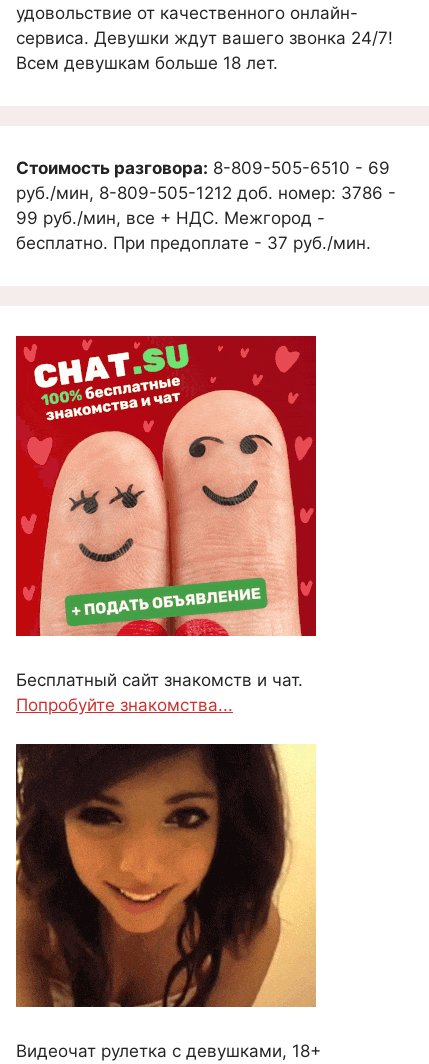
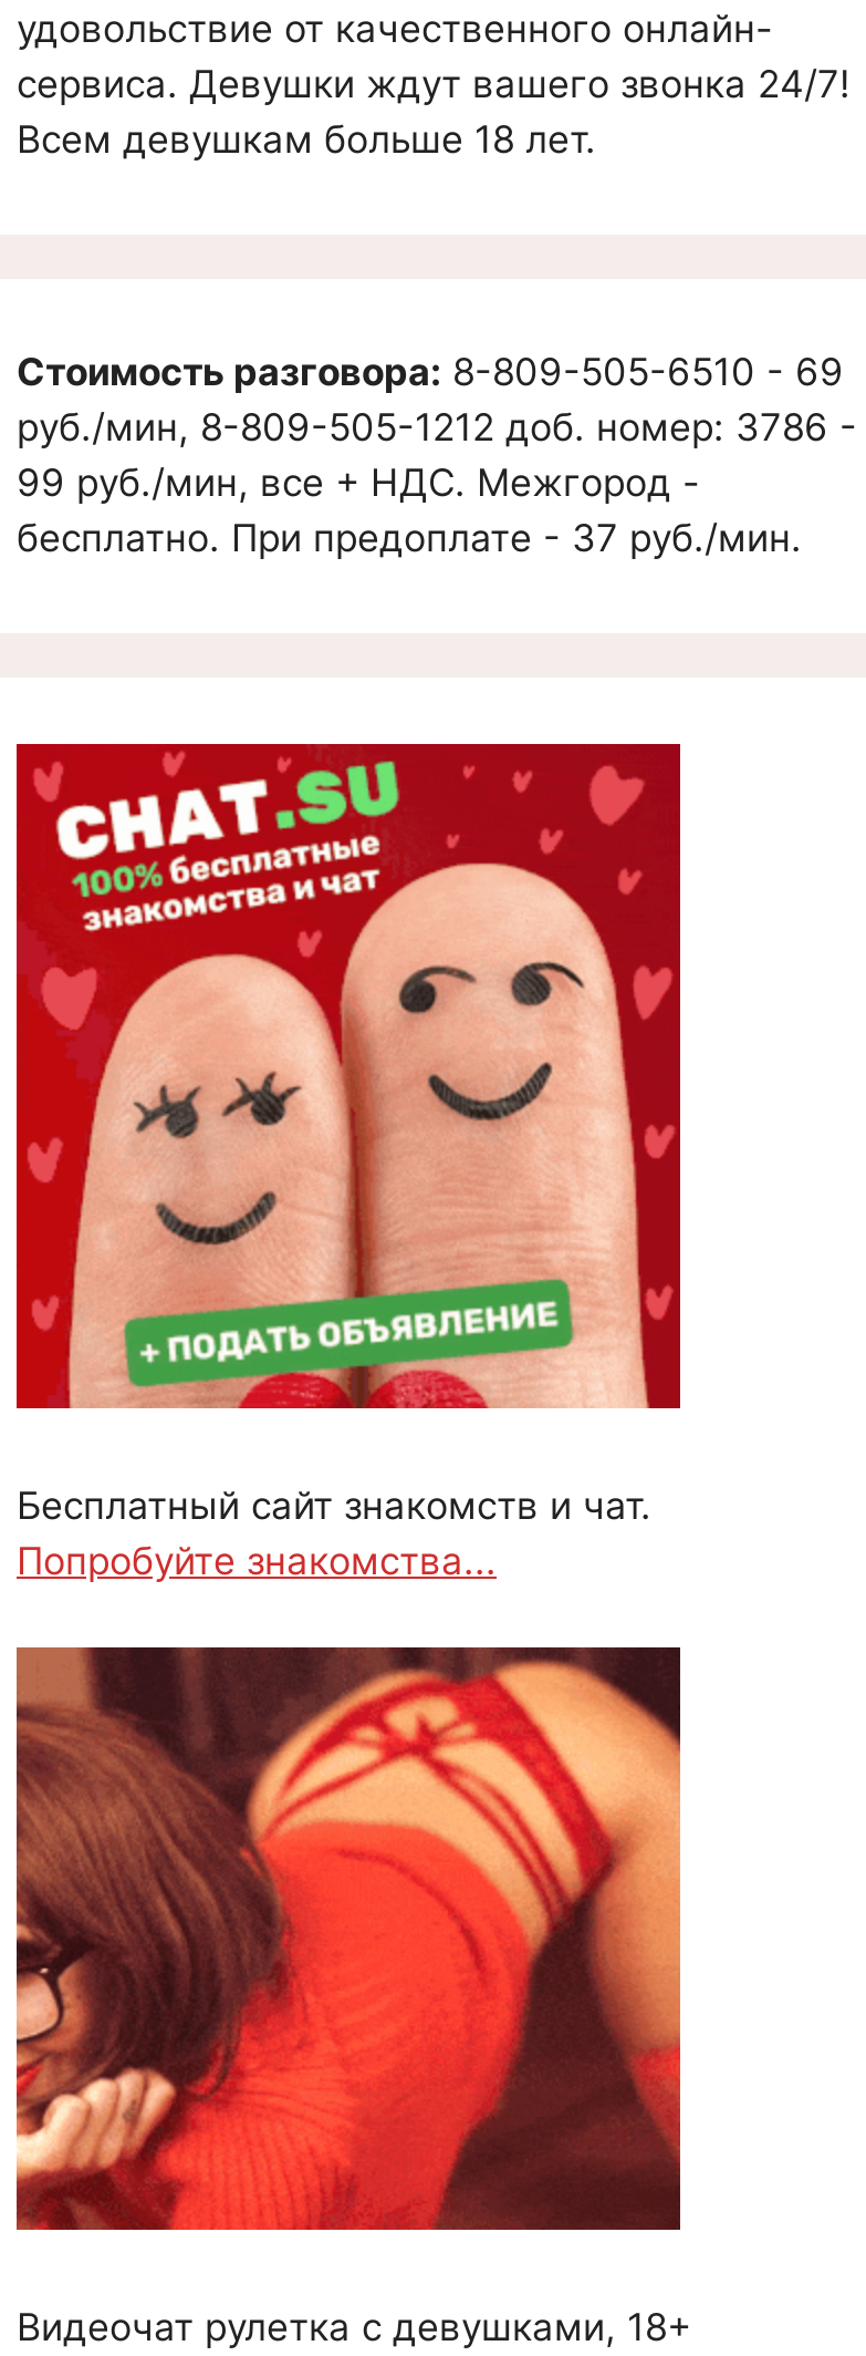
- [image]
+ [image]
